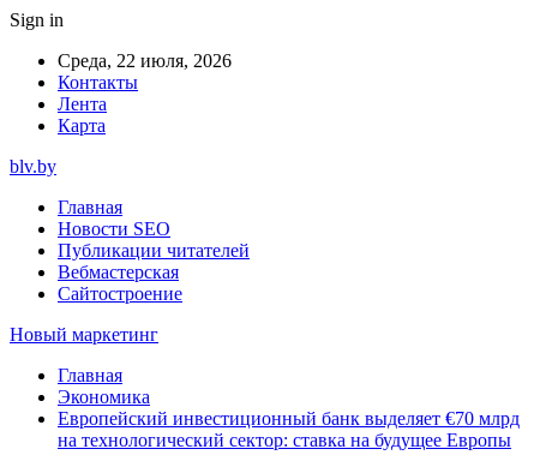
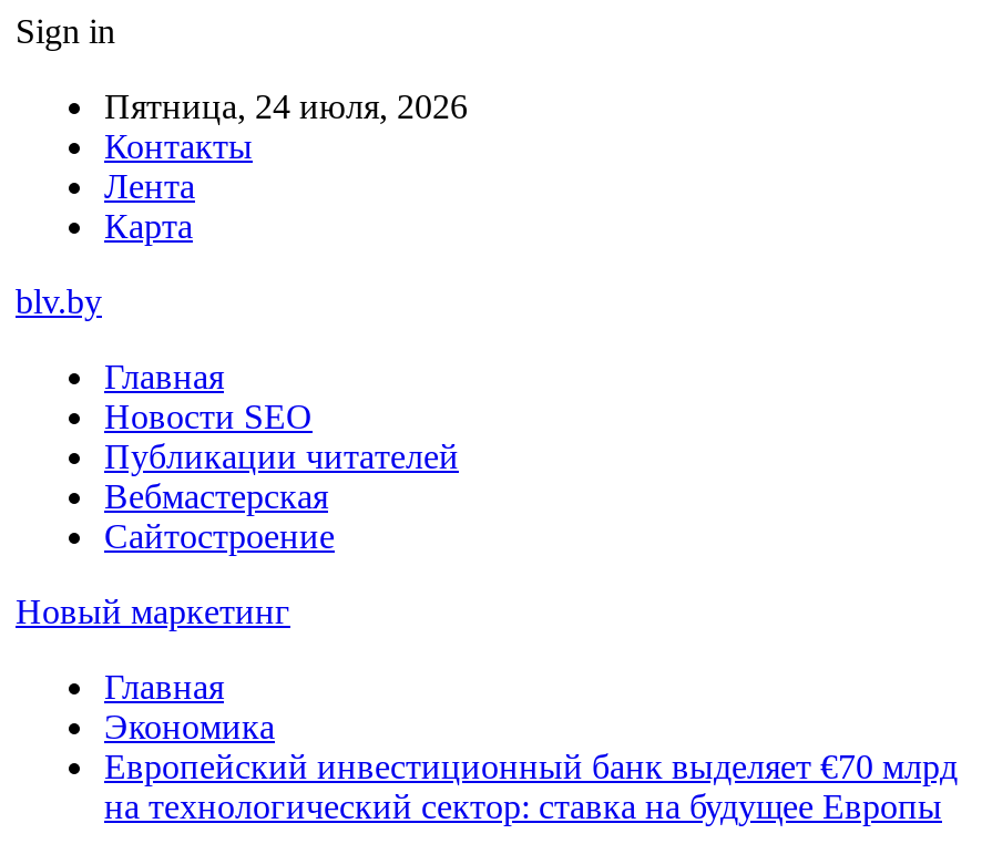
- Среда, 22 июля, 2026
+ Пятница, 24 июля, 2026
